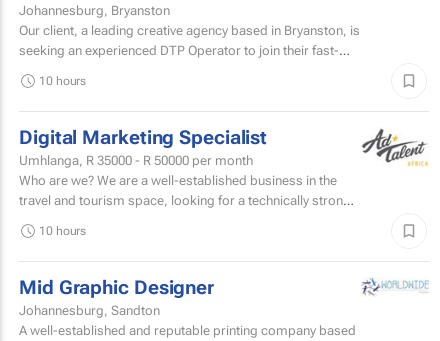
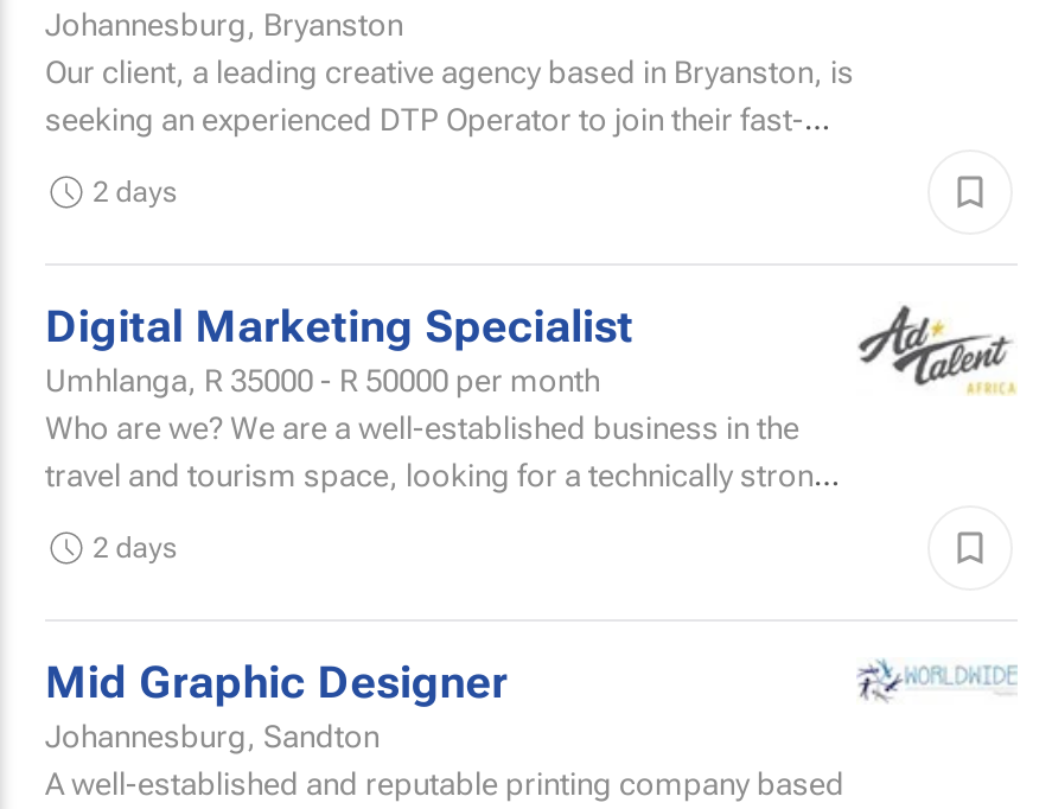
- 10 hours
+ 2 days

- 10 hours
+ 2 days
